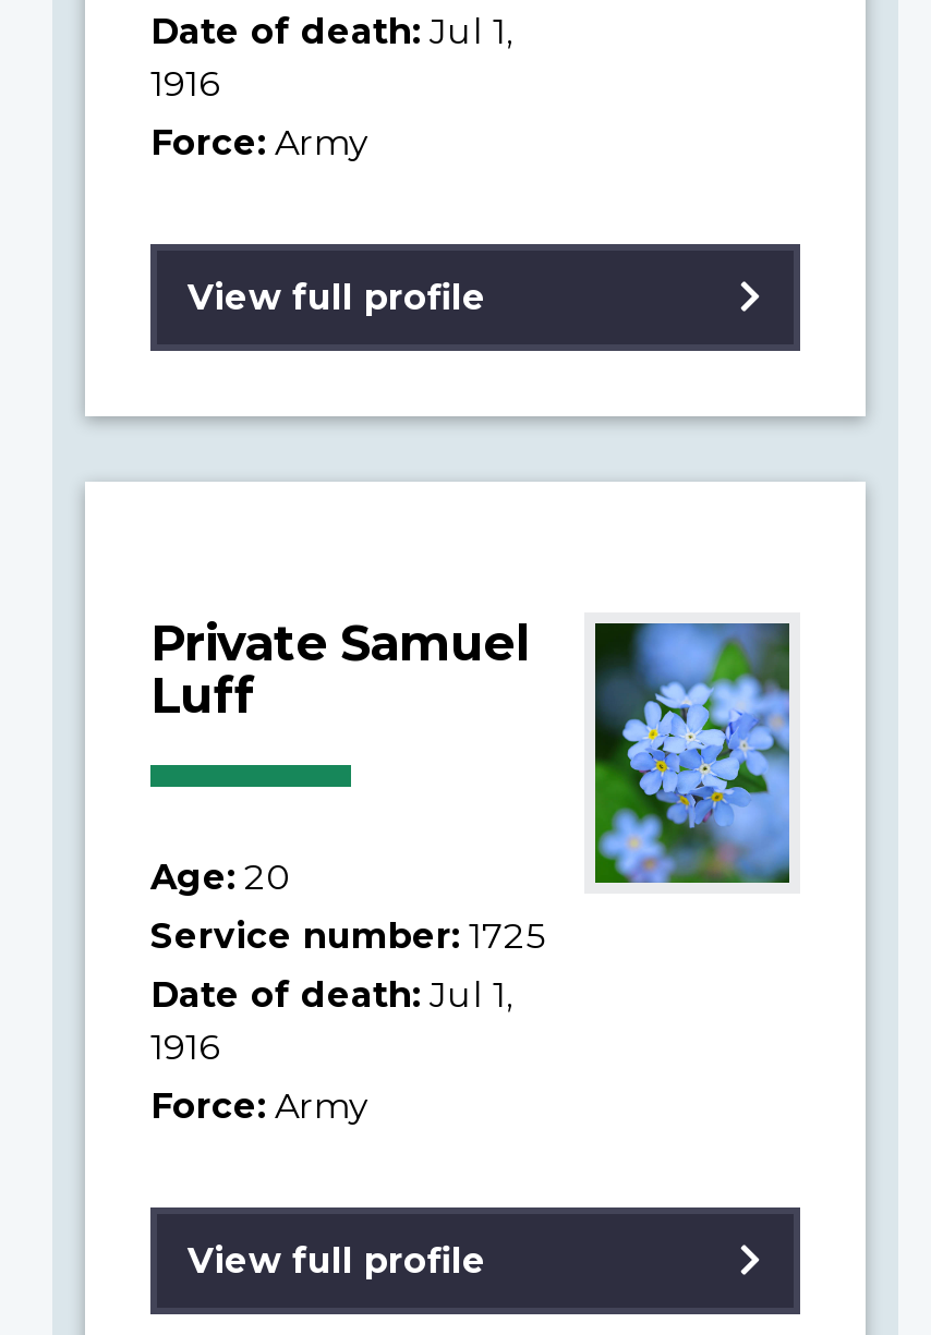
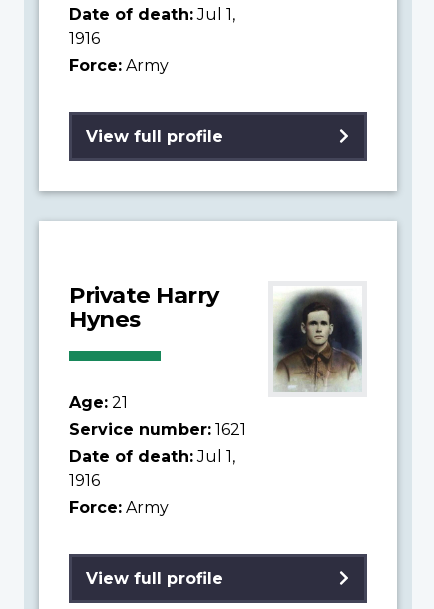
- Private Samuel
- Luff
+ Private Harry
+ Hynes

- [image]
- Age: 20
- Service number: 1725
+ [image]
+ Age: 21
+ Service number: 1621
